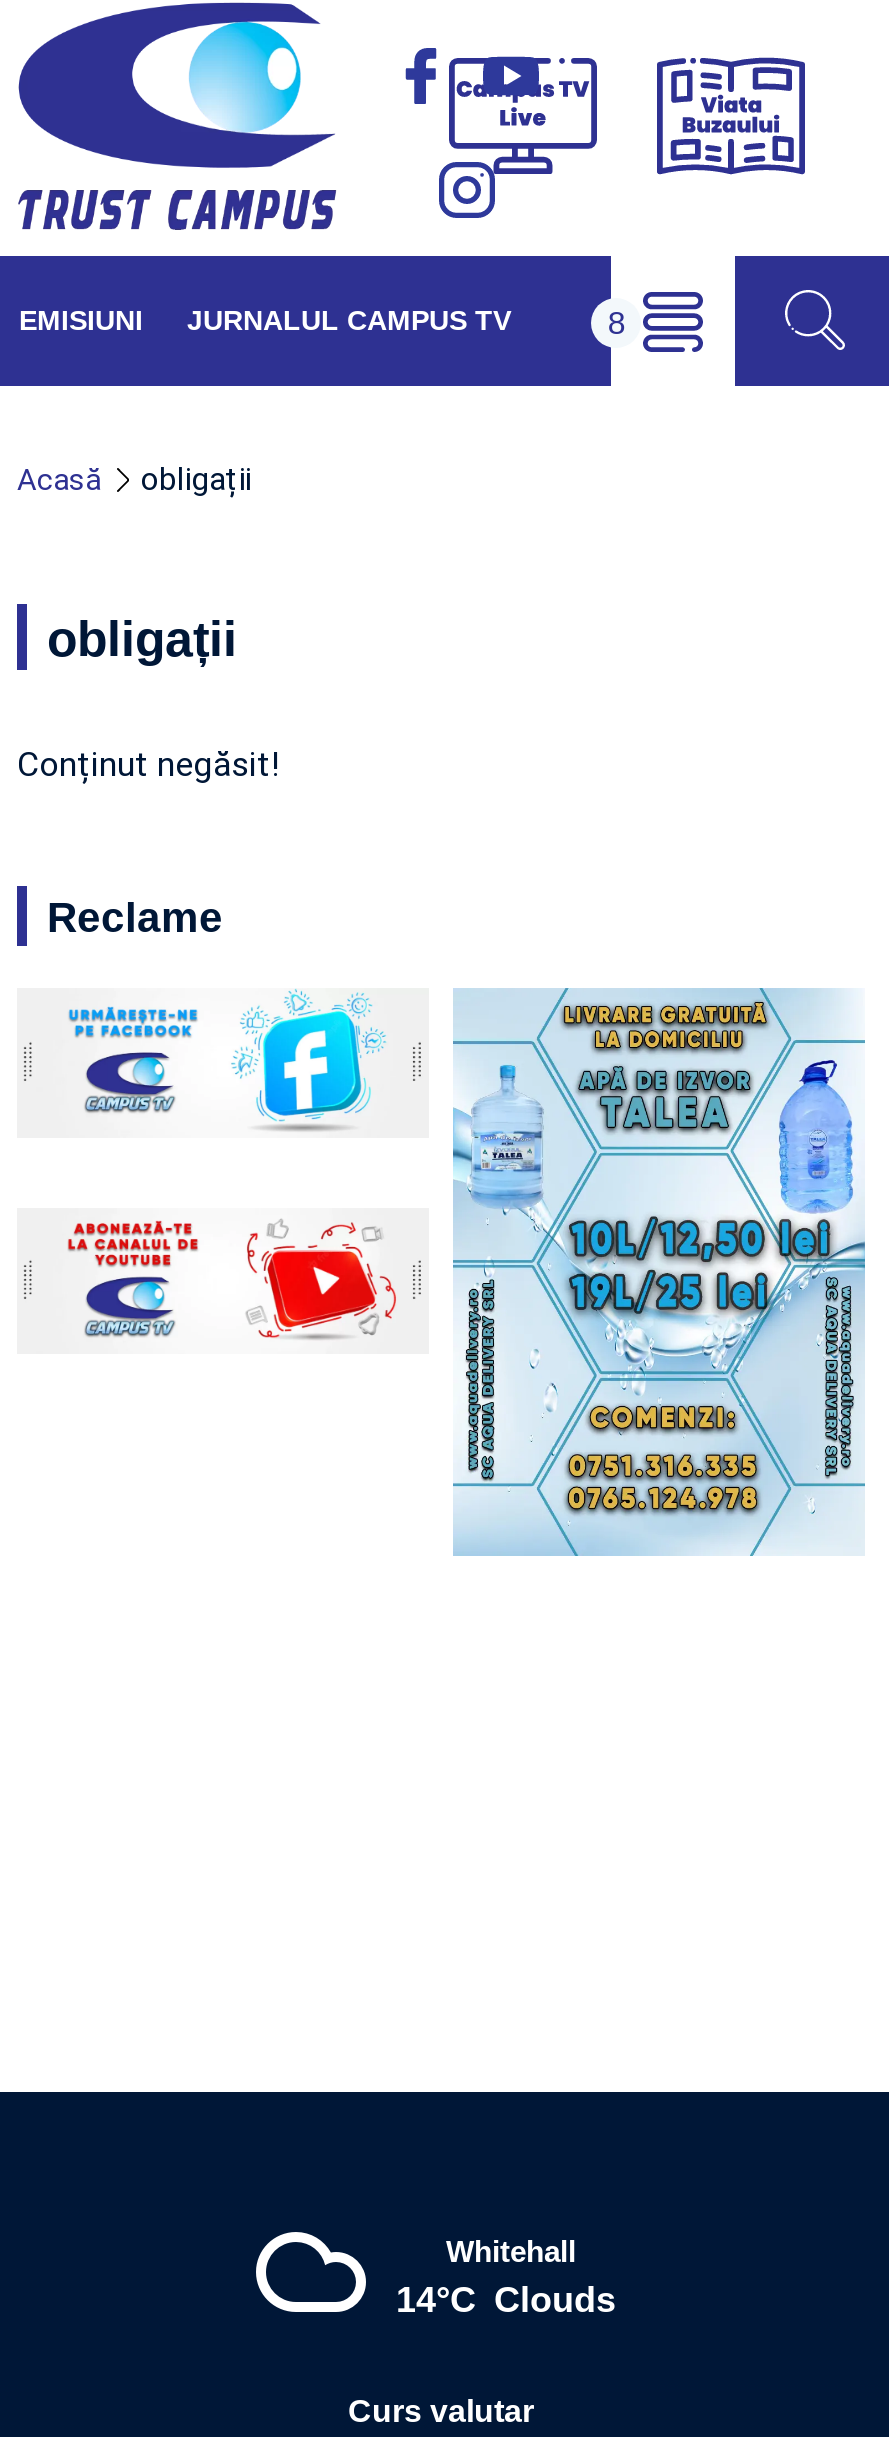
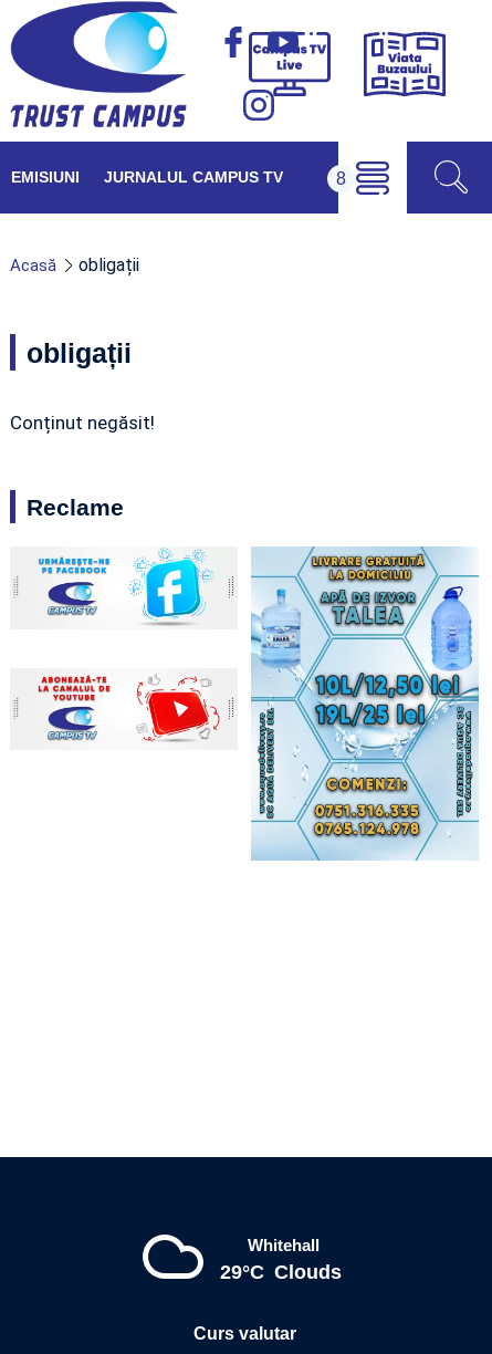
- 14°C Clouds
+ 29°C Clouds
